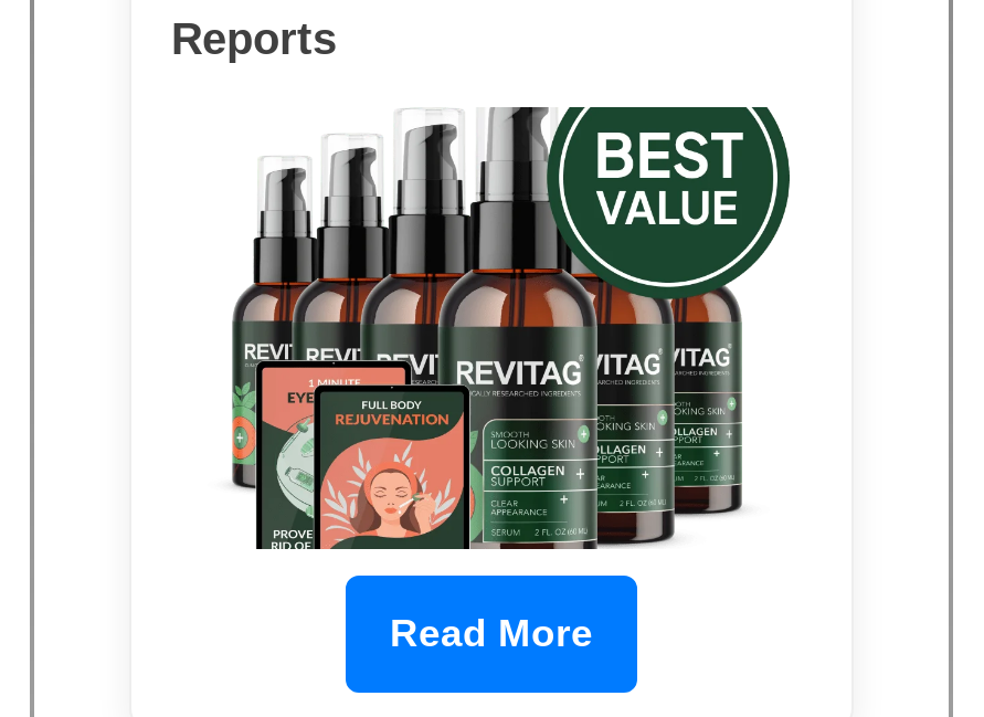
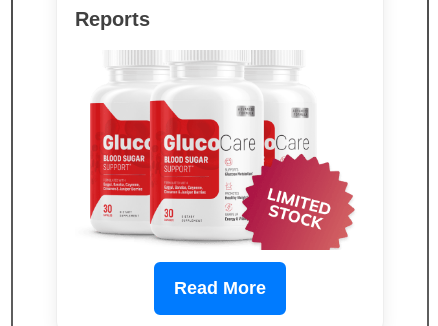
- [image]
+ [image]
